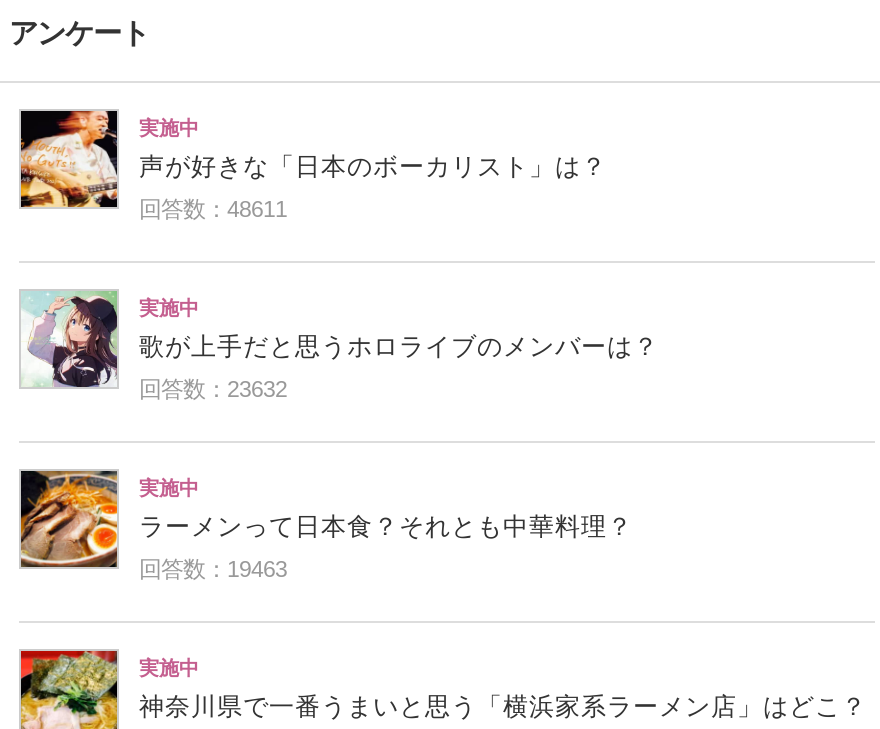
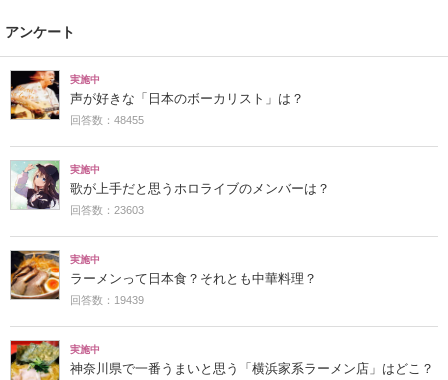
- 回答数：48611
+ 回答数：48455

- 回答数：23632
+ 回答数：23603

- 回答数：19463
+ 回答数：19439
